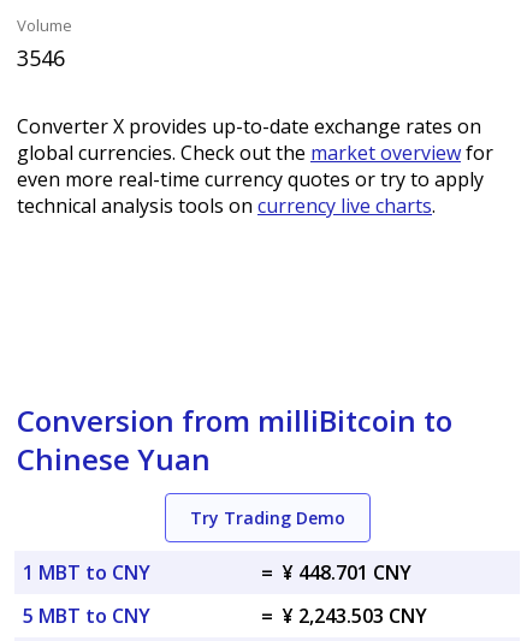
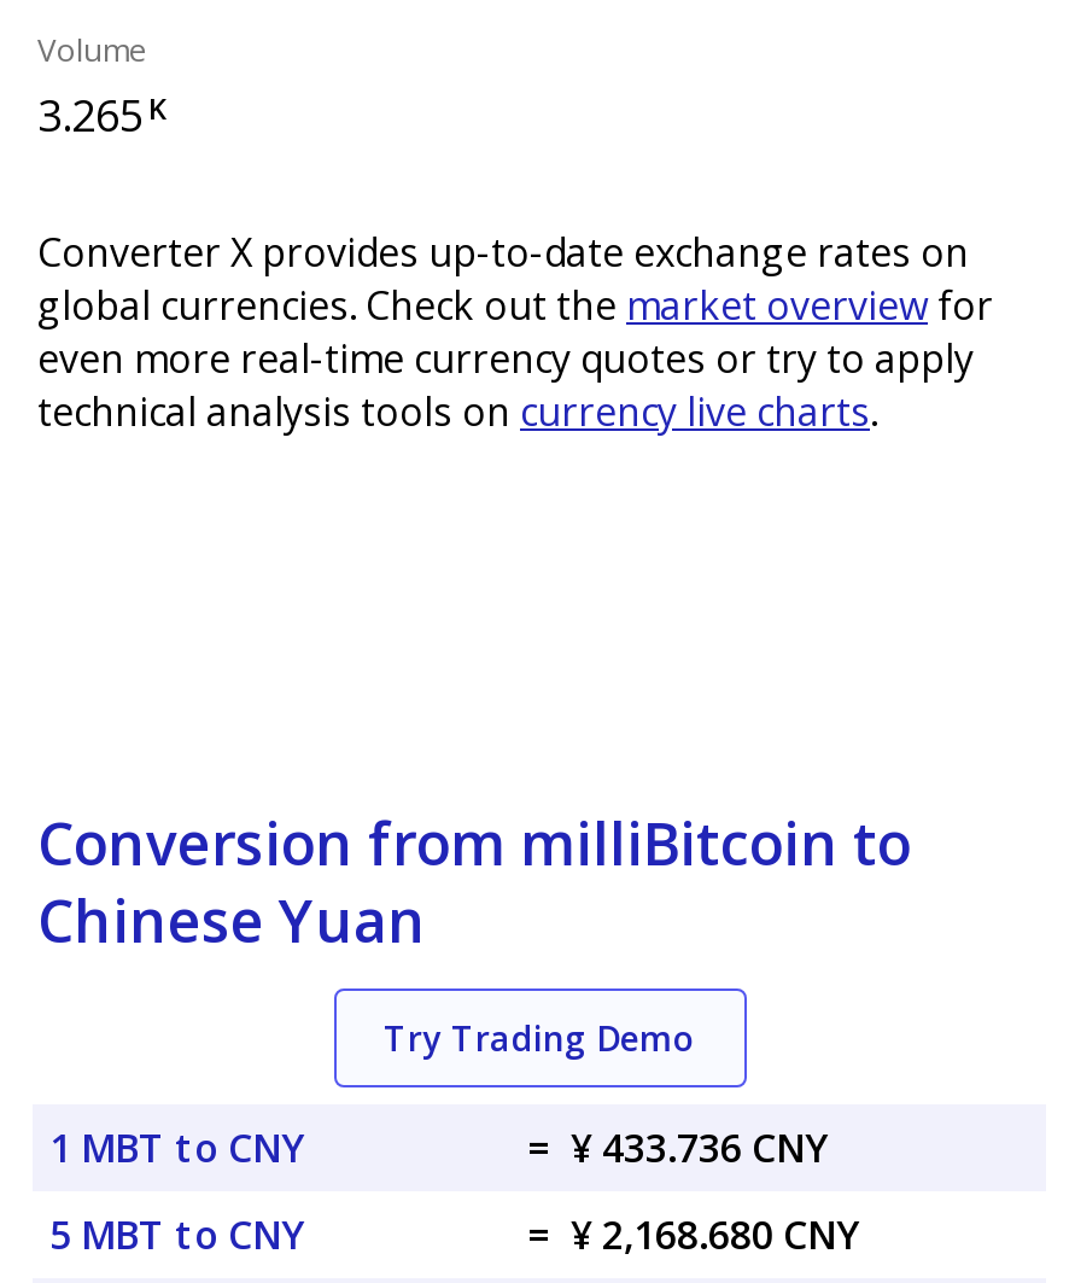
- 3546
+ 3.265 K

- = ¥ 448.701 CNY
+ = ¥ 433.736 CNY

- = ¥ 2,243.503 CNY
+ = ¥ 2,168.680 CNY
